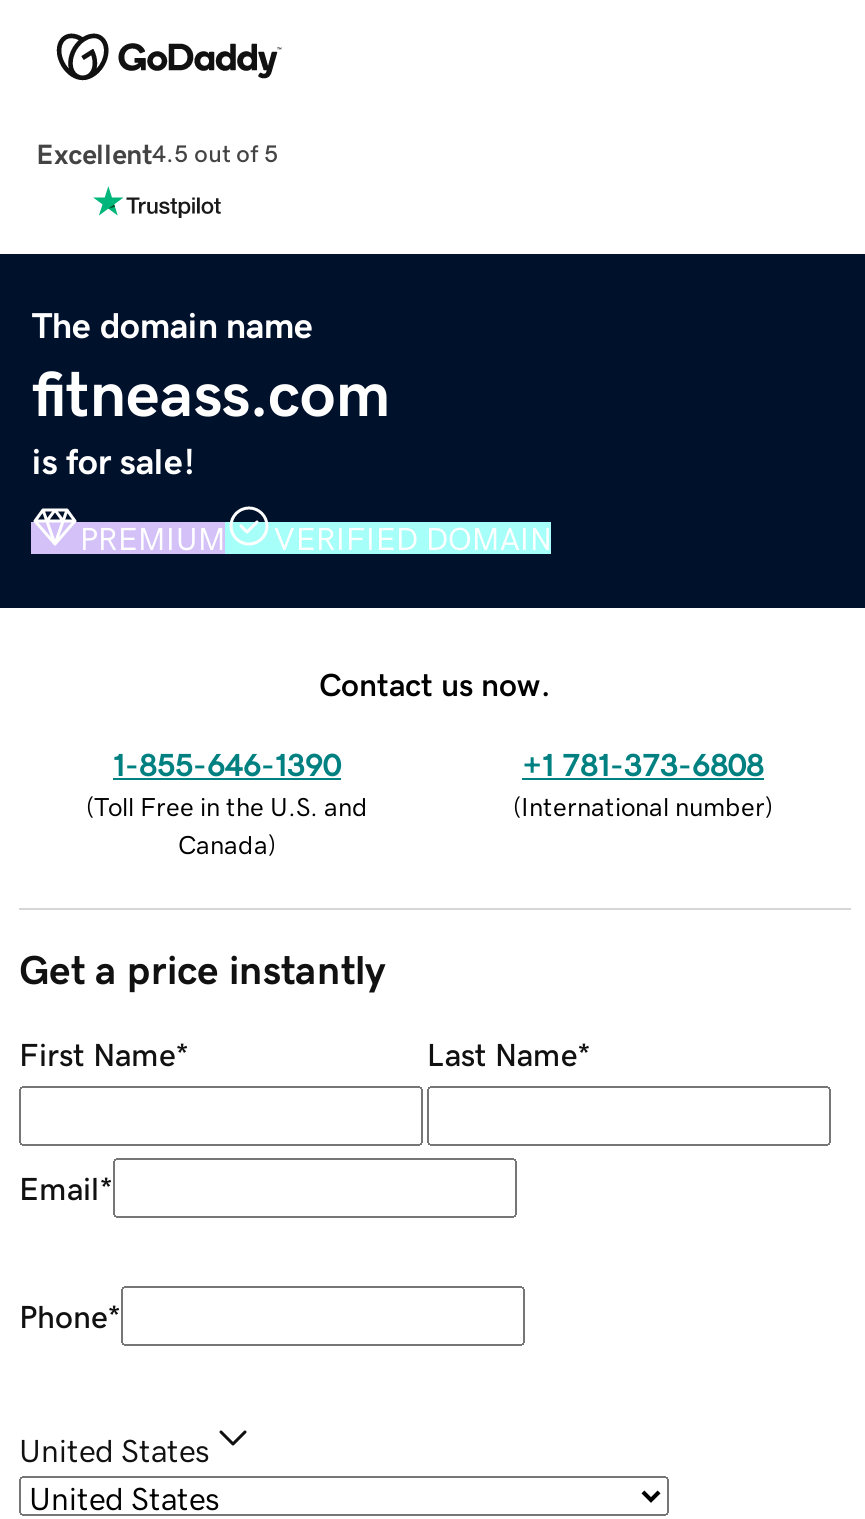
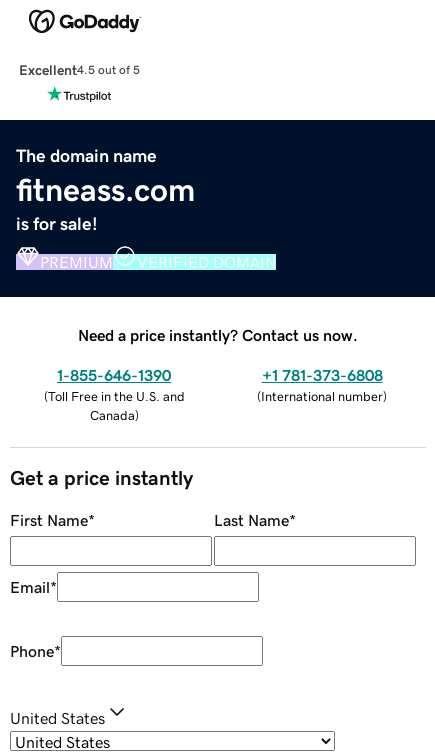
- Contact us now.
+ Need a price instantly? Contact us now.
